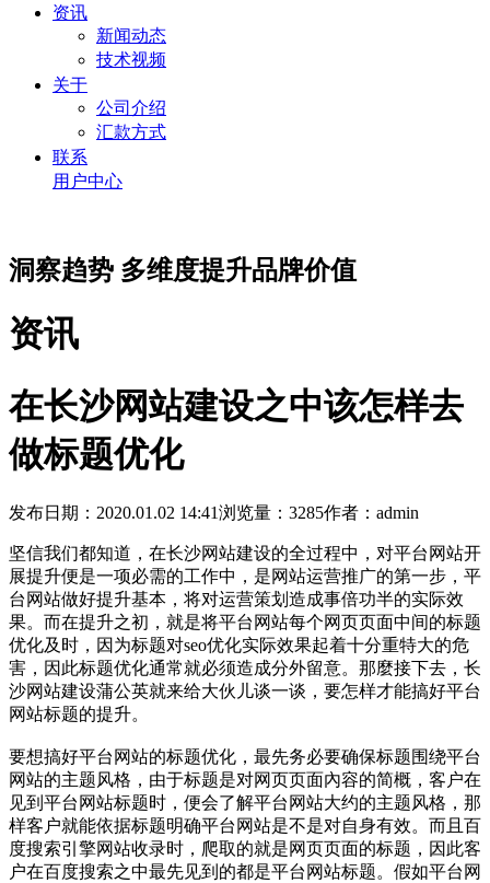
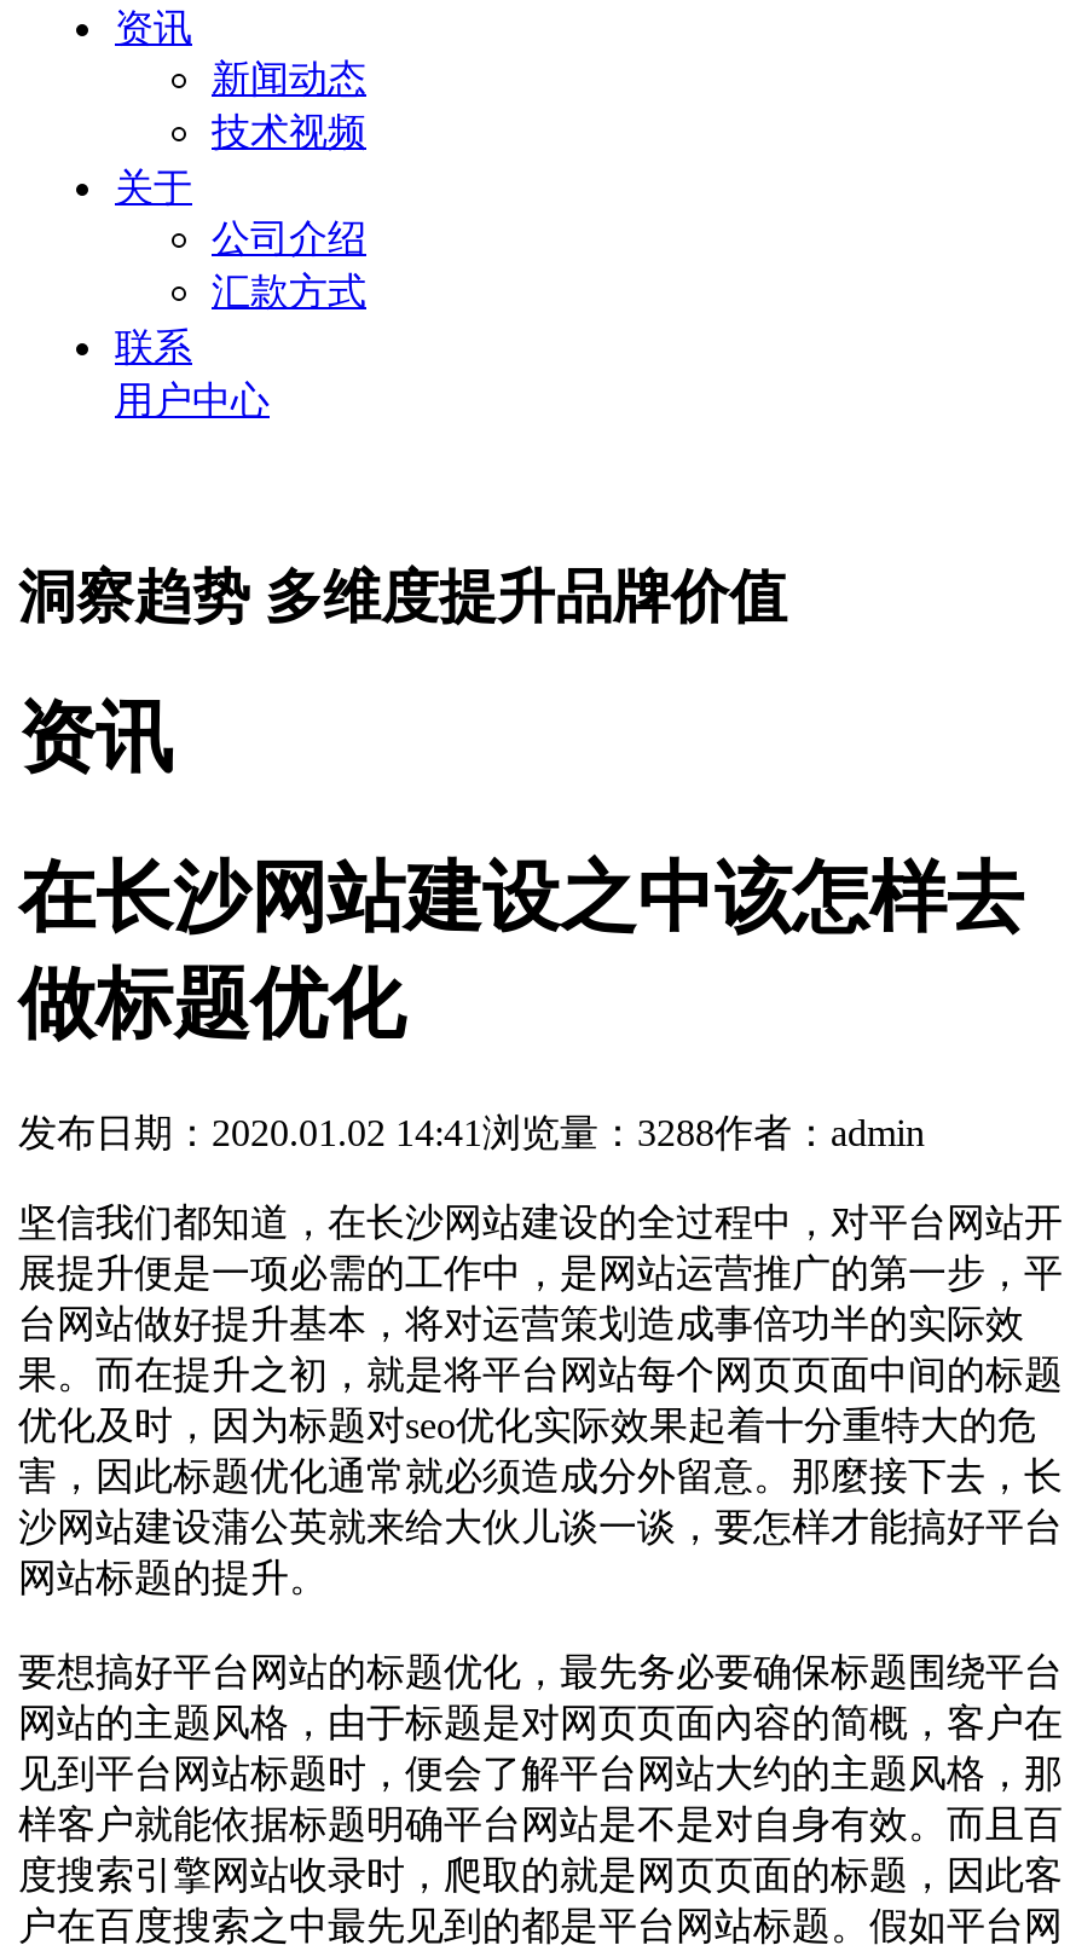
- 发布日期：2020.01.02 14:41浏览量：3285作者：admin
+ 发布日期：2020.01.02 14:41浏览量：3288作者：admin
